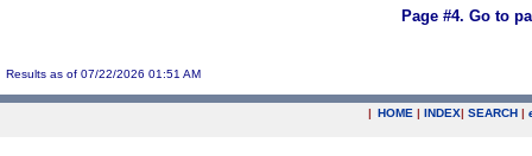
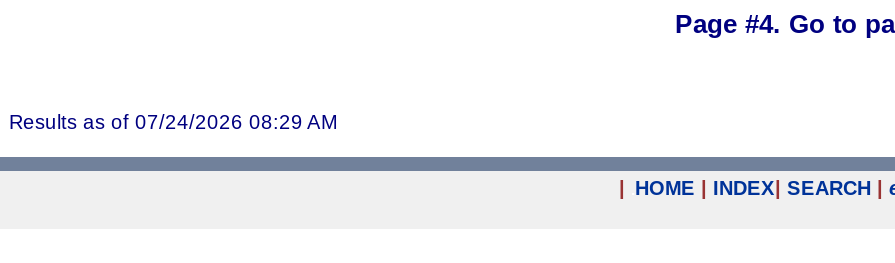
- Results as of 07/22/2026 01:51 AM
+ Results as of 07/24/2026 08:29 AM
